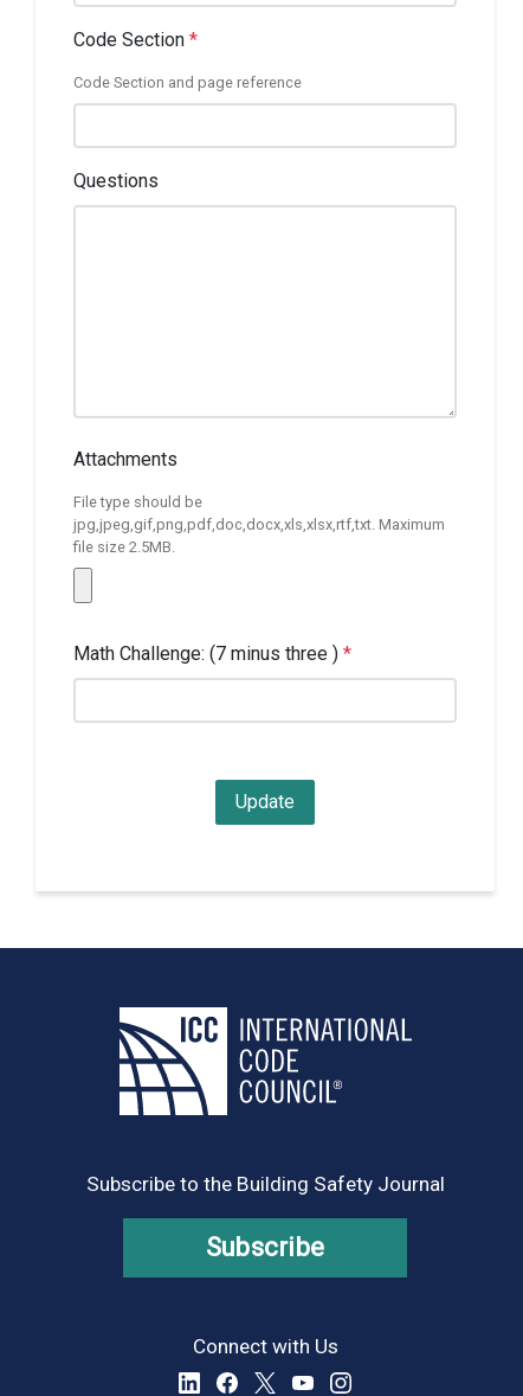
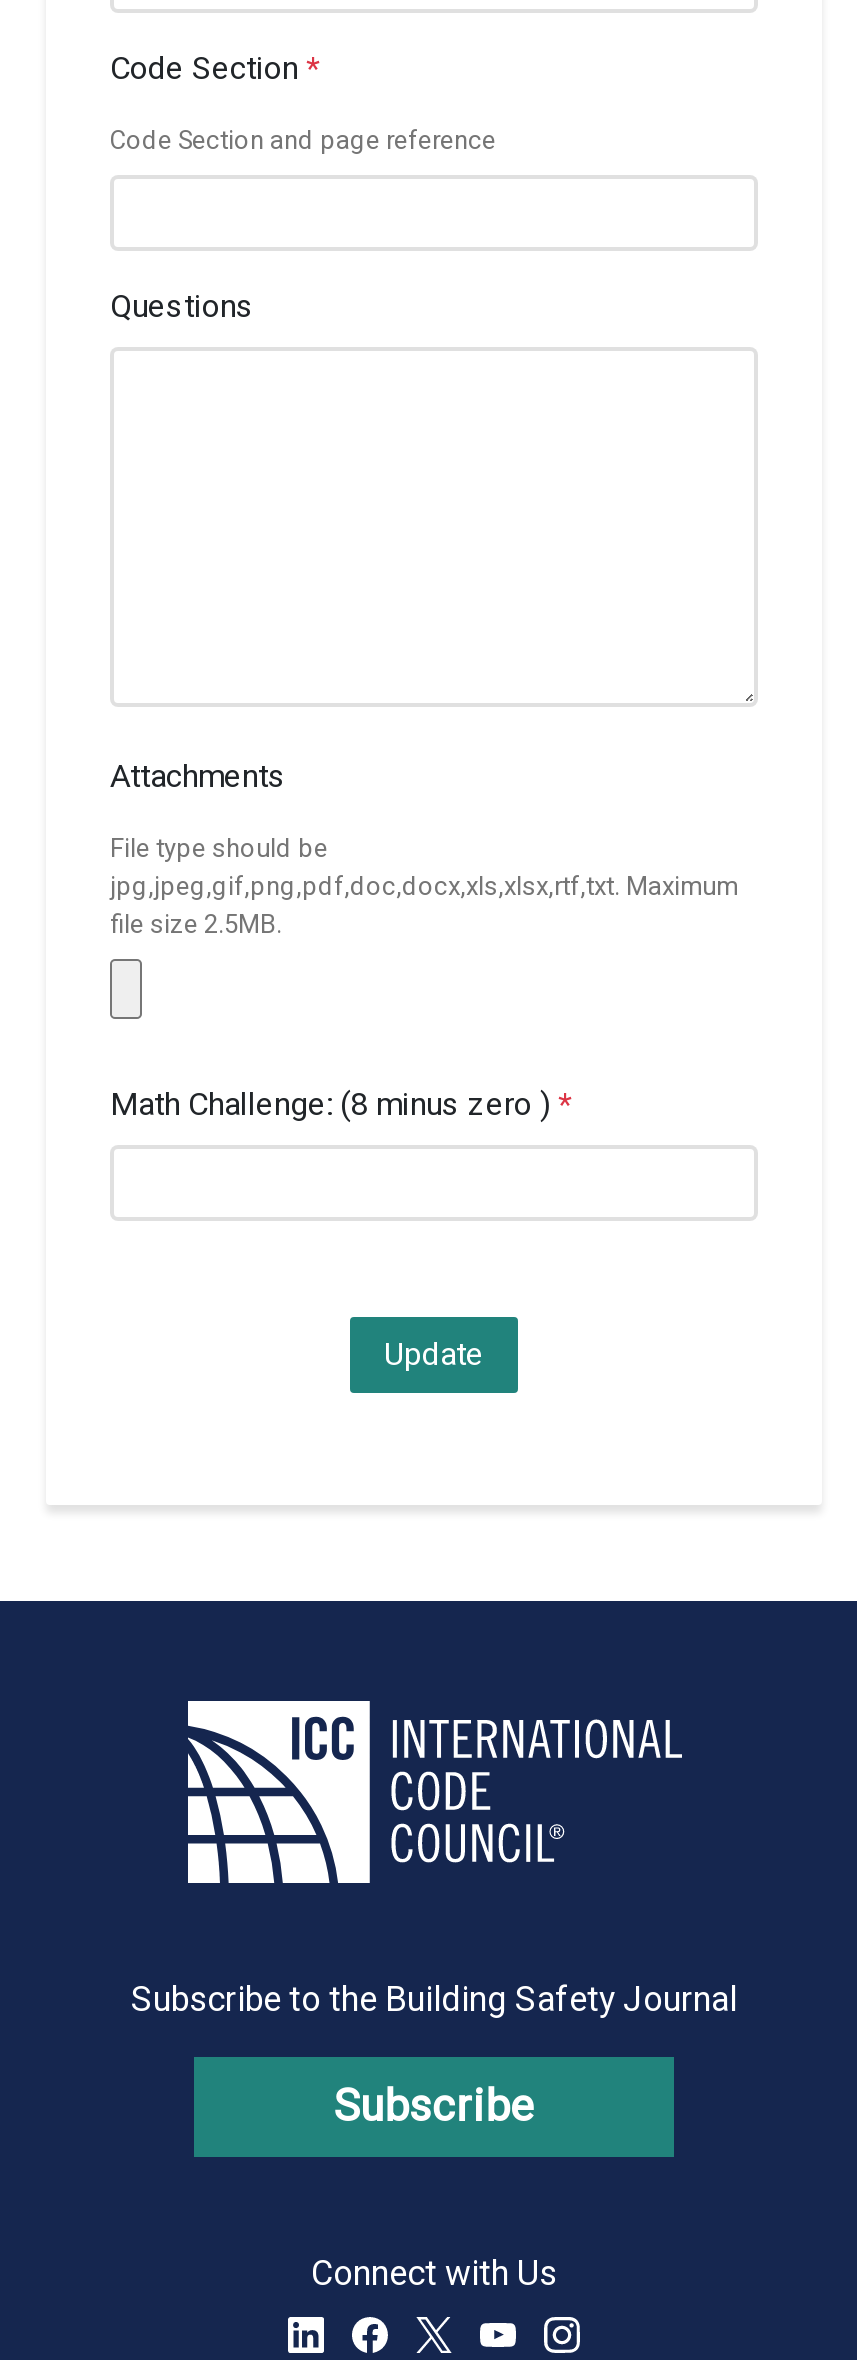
- Math Challenge: (7 minus three ) *
+ Math Challenge: (8 minus zero ) *
